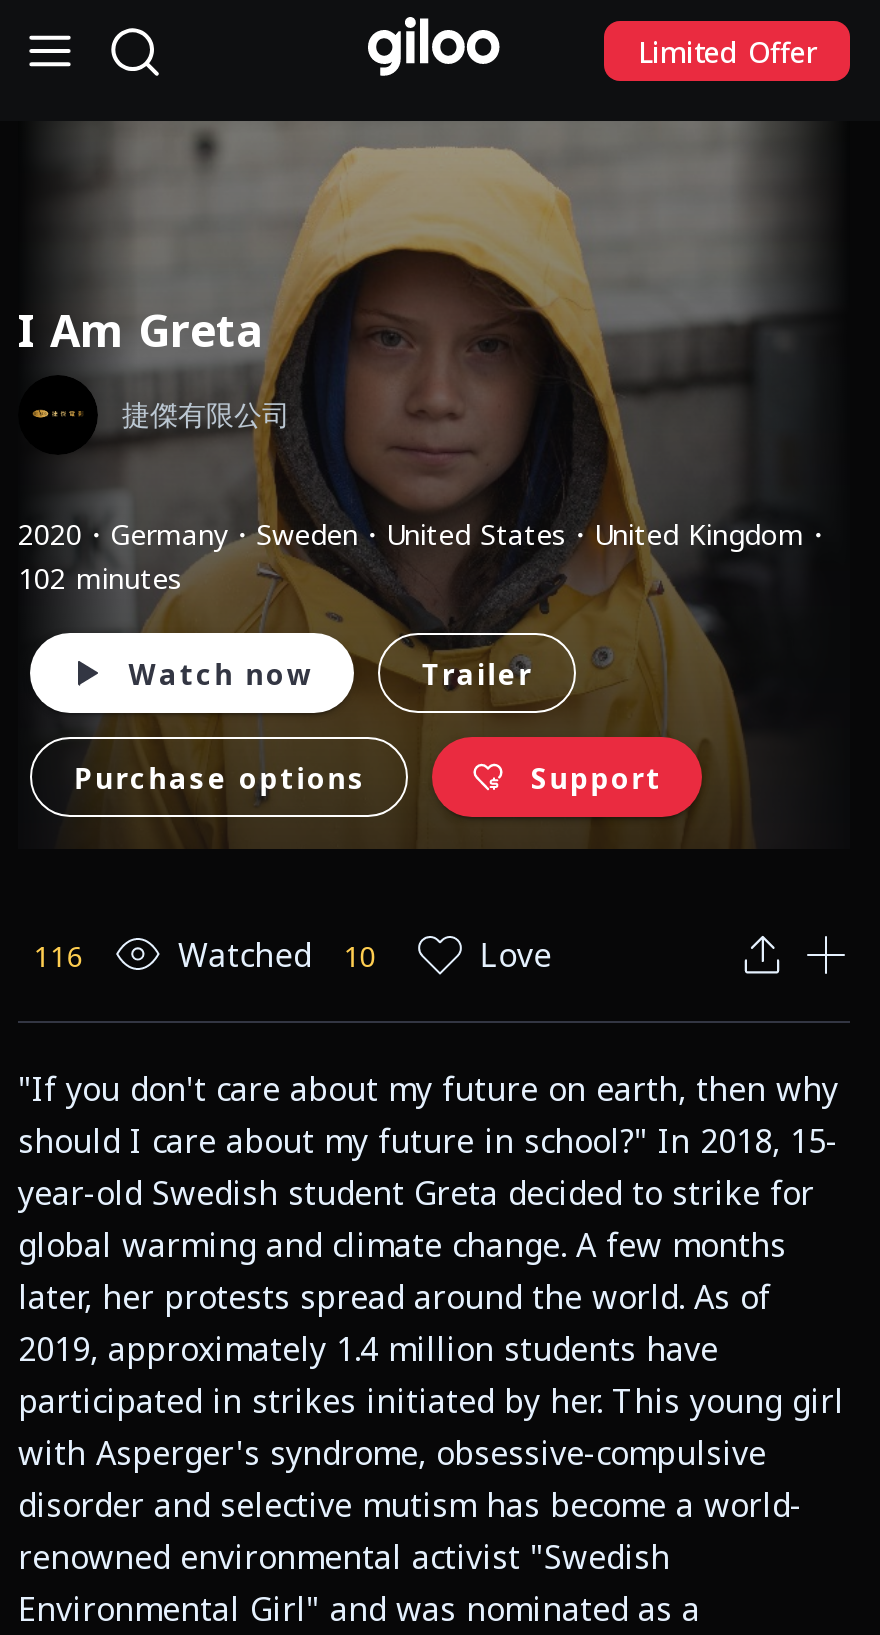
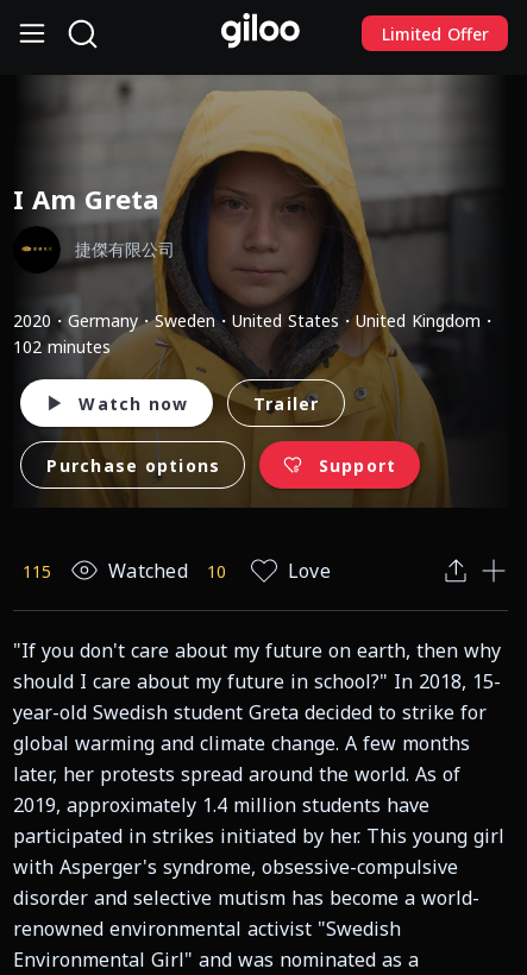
- 116
+ 115
